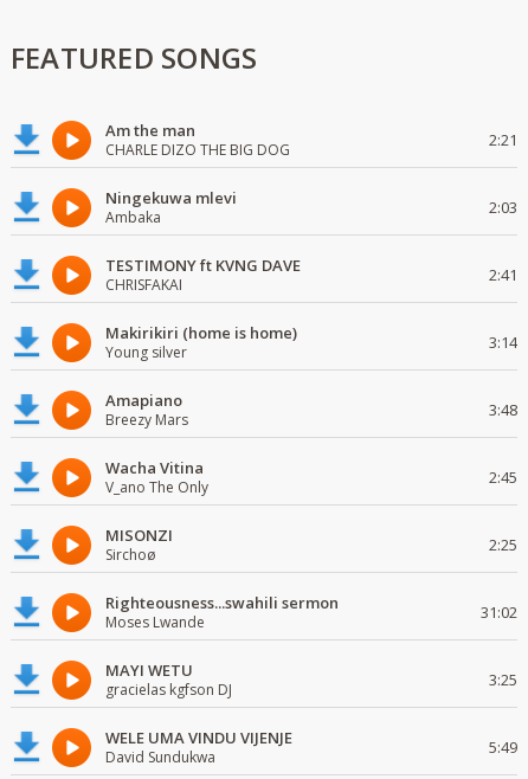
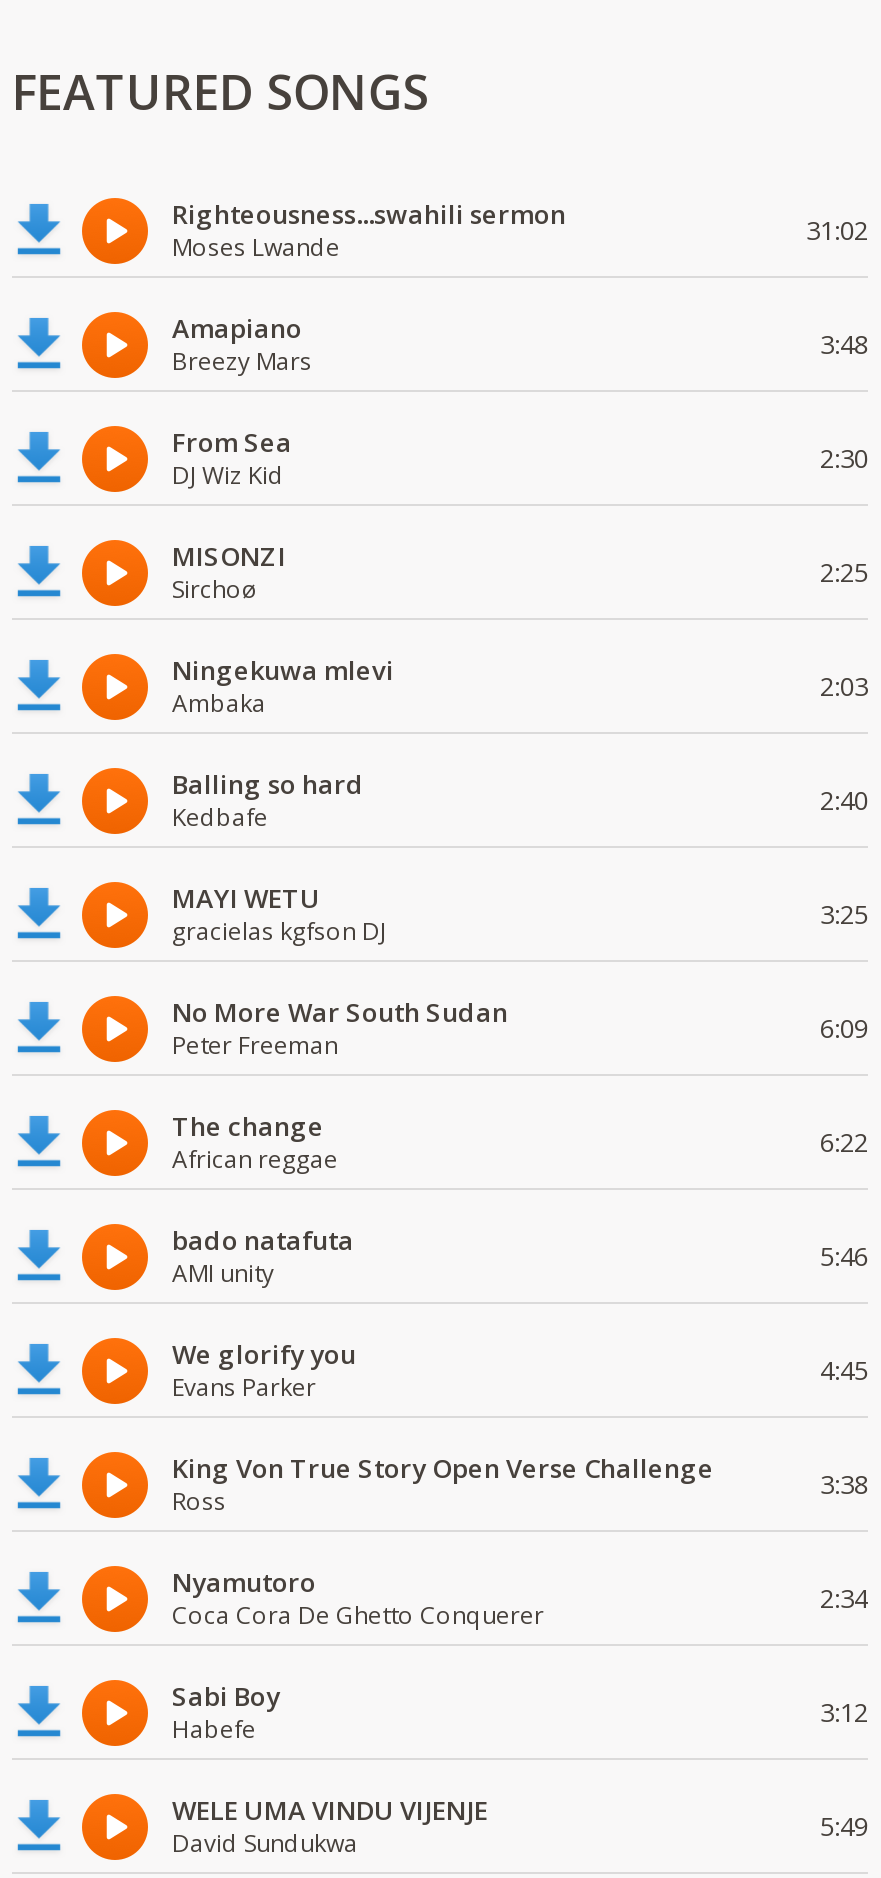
- Am the man
- CHARLE DIZO THE BIG DOG
- 2:21
+ From Sea
+ DJ Wiz Kid
+ 2:30

- TESTIMONY ft KVNG DAVE
- CHRISFAKAI
- 2:41
- Makirikiri (home is home)
- Young silver
- 3:14
- Wacha Vitina
- V_ano The Only
- 2:45
+ Balling so hard
+ Kedbafe
+ 2:40

moved up: Amapiano | Breezy Mars | 3:48

moved up: MISONZI | Sirchoø | 2:25 | Righteousness...swahili sermon | Moses Lwande | 31:02

moved up: MAYI WETU | gracielas kgfson DJ | 3:25

+ No More War South Sudan
+ Peter Freeman
+ 6:09
+ The change
+ African reggae
+ 6:22
+ bado natafuta
+ AMI unity
+ 5:46
+ We glorify you
+ Evans Parker
+ 4:45
+ King Von True Story Open Verse Challenge
+ Ross
+ 3:38
+ Nyamutoro
+ Coca Cora De Ghetto Conquerer
+ 2:34
+ Sabi Boy
+ Habefe
+ 3:12
